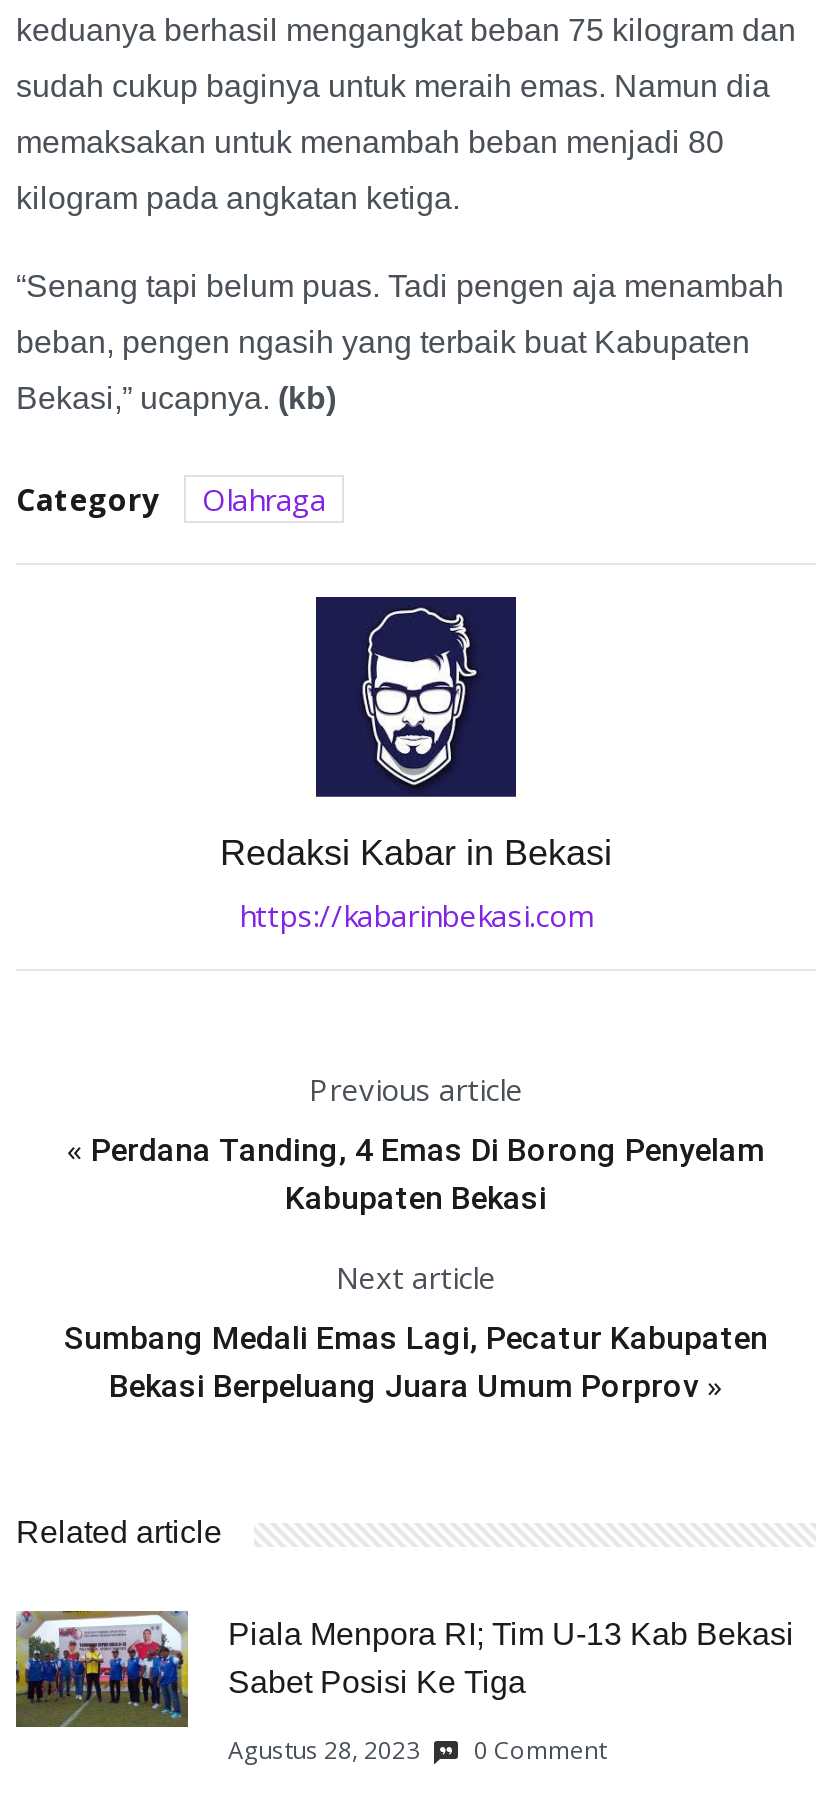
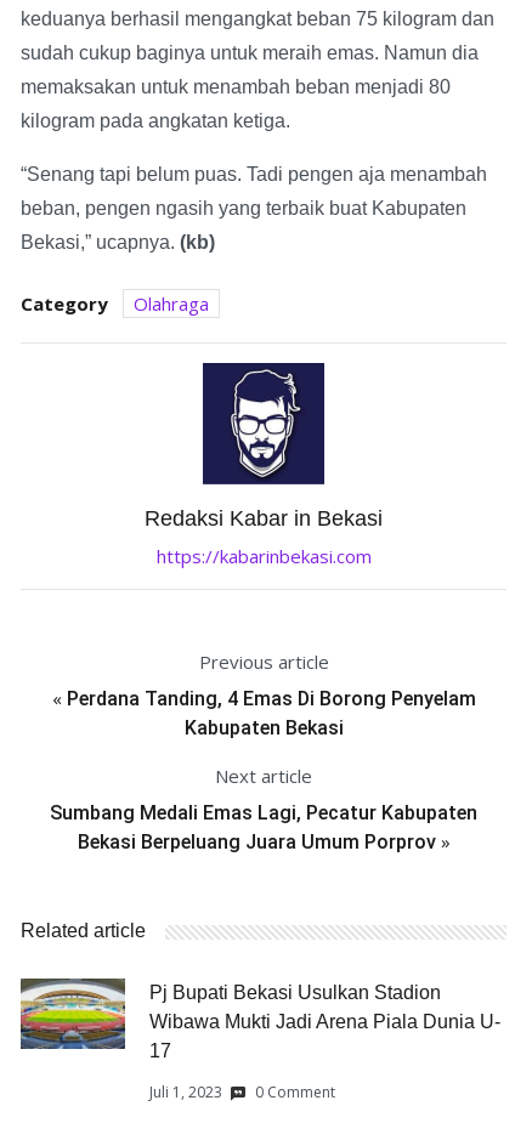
- [image]
- Piala Menpora RI; Tim U-13 Kab Bekasi
- Sabet Posisi Ke Tiga
+ [image]
+ Pj Bupati Bekasi Usulkan Stadion
+ Wibawa Mukti Jadi Arena Piala Dunia U-
+ 17

- Agustus 28, 2023 0 Comment
+ Juli 1, 2023 0 Comment
